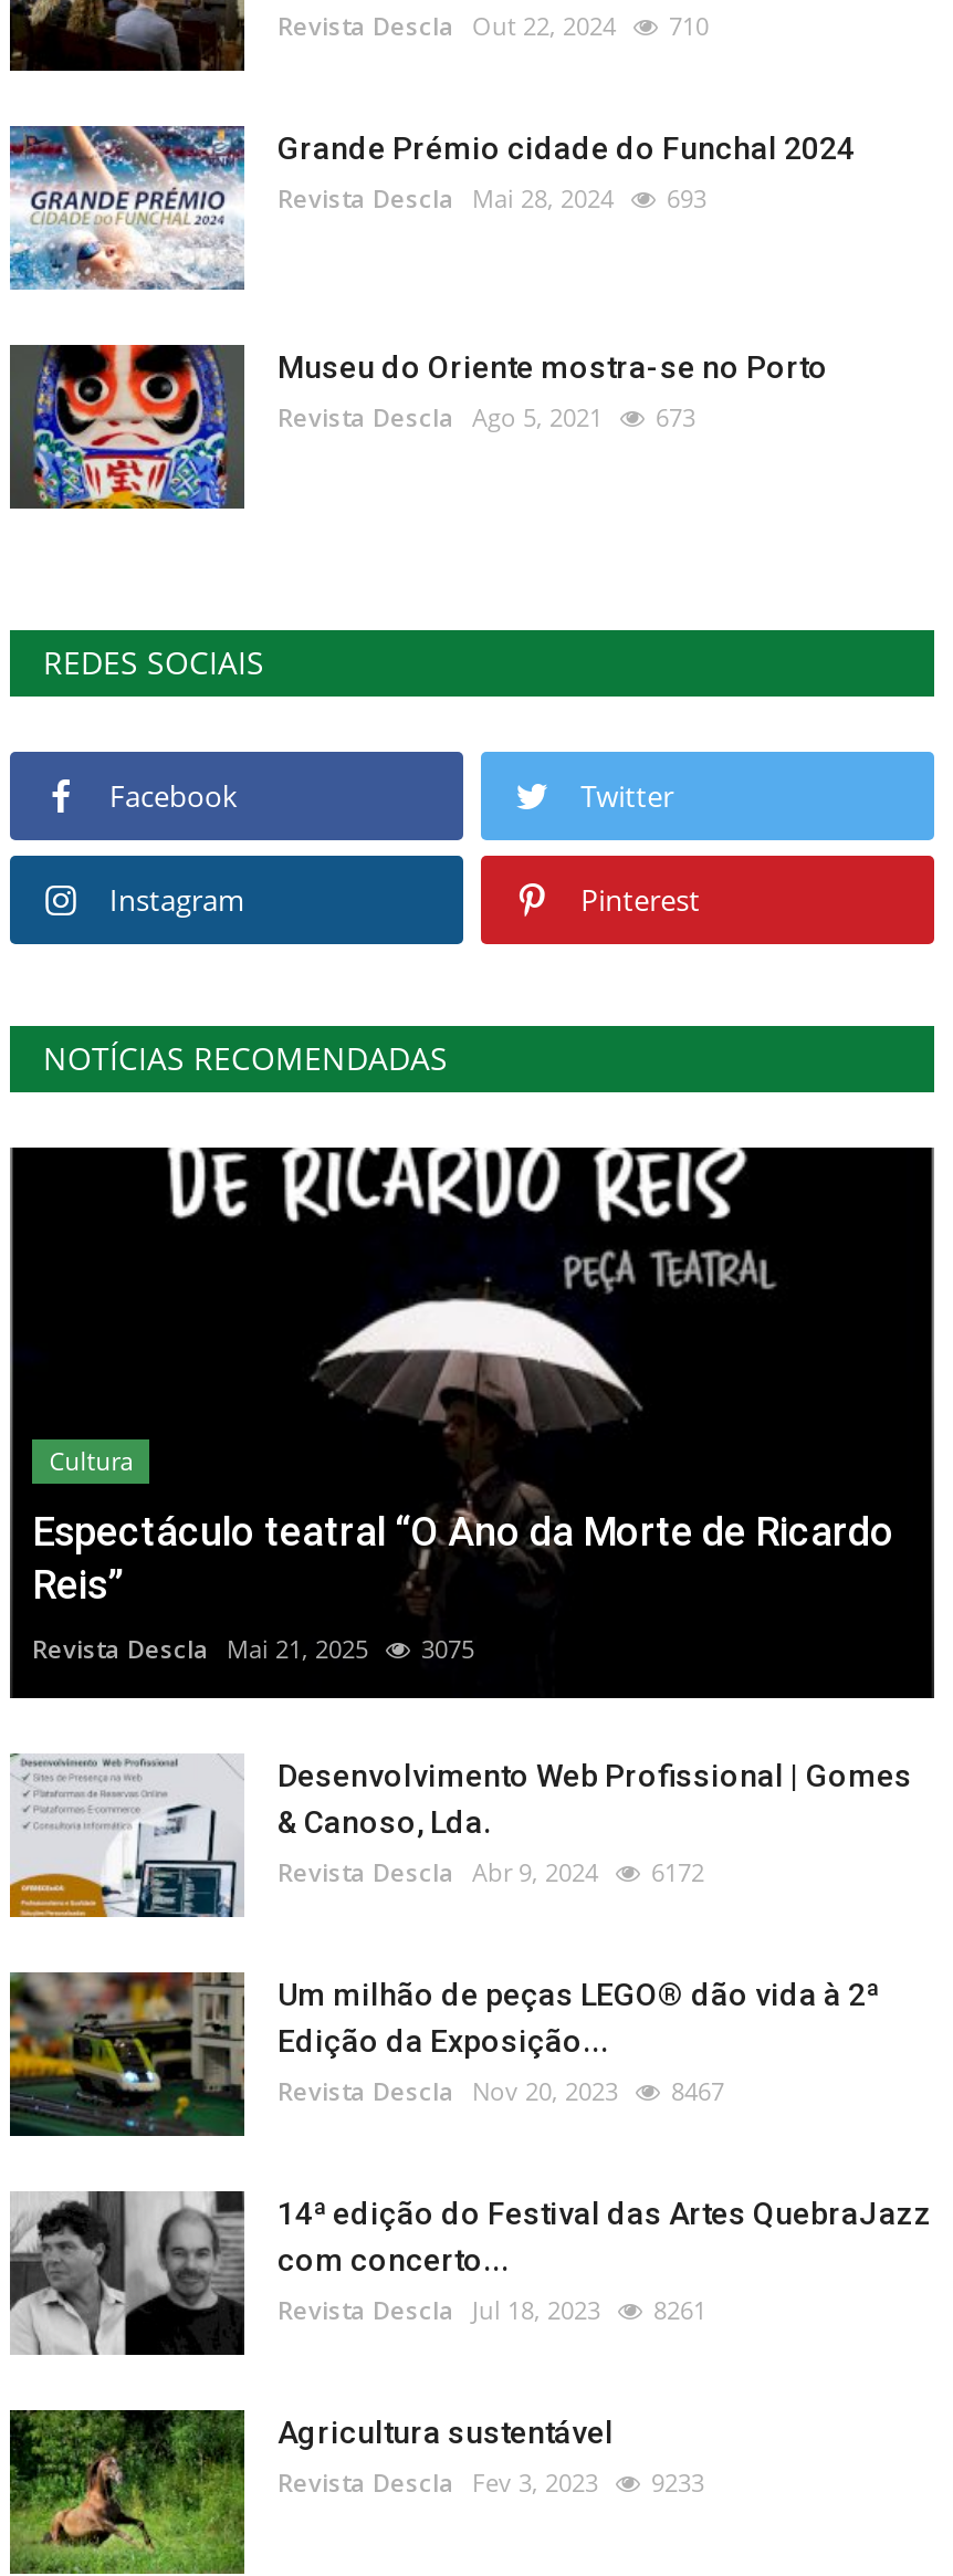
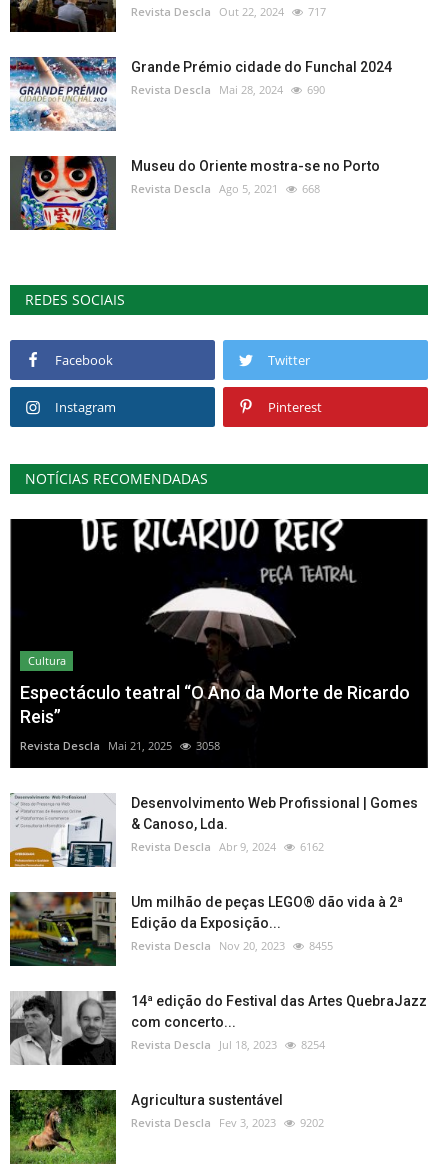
- Revista Descla Out 22, 2024 710
+ Revista Descla Out 22, 2024 717

- Revista Descla Mai 28, 2024 693
+ Revista Descla Mai 28, 2024 690

- Revista Descla Ago 5, 2021 673
+ Revista Descla Ago 5, 2021 668

- Revista Descla Mai 21, 2025 3075
+ Revista Descla Mai 21, 2025 3058

- Revista Descla Abr 9, 2024 6172
+ Revista Descla Abr 9, 2024 6162

- Revista Descla Nov 20, 2023 8467
+ Revista Descla Nov 20, 2023 8455

- Revista Descla Jul 18, 2023 8261
+ Revista Descla Jul 18, 2023 8254

- Revista Descla Fev 3, 2023 9233
+ Revista Descla Fev 3, 2023 9202
